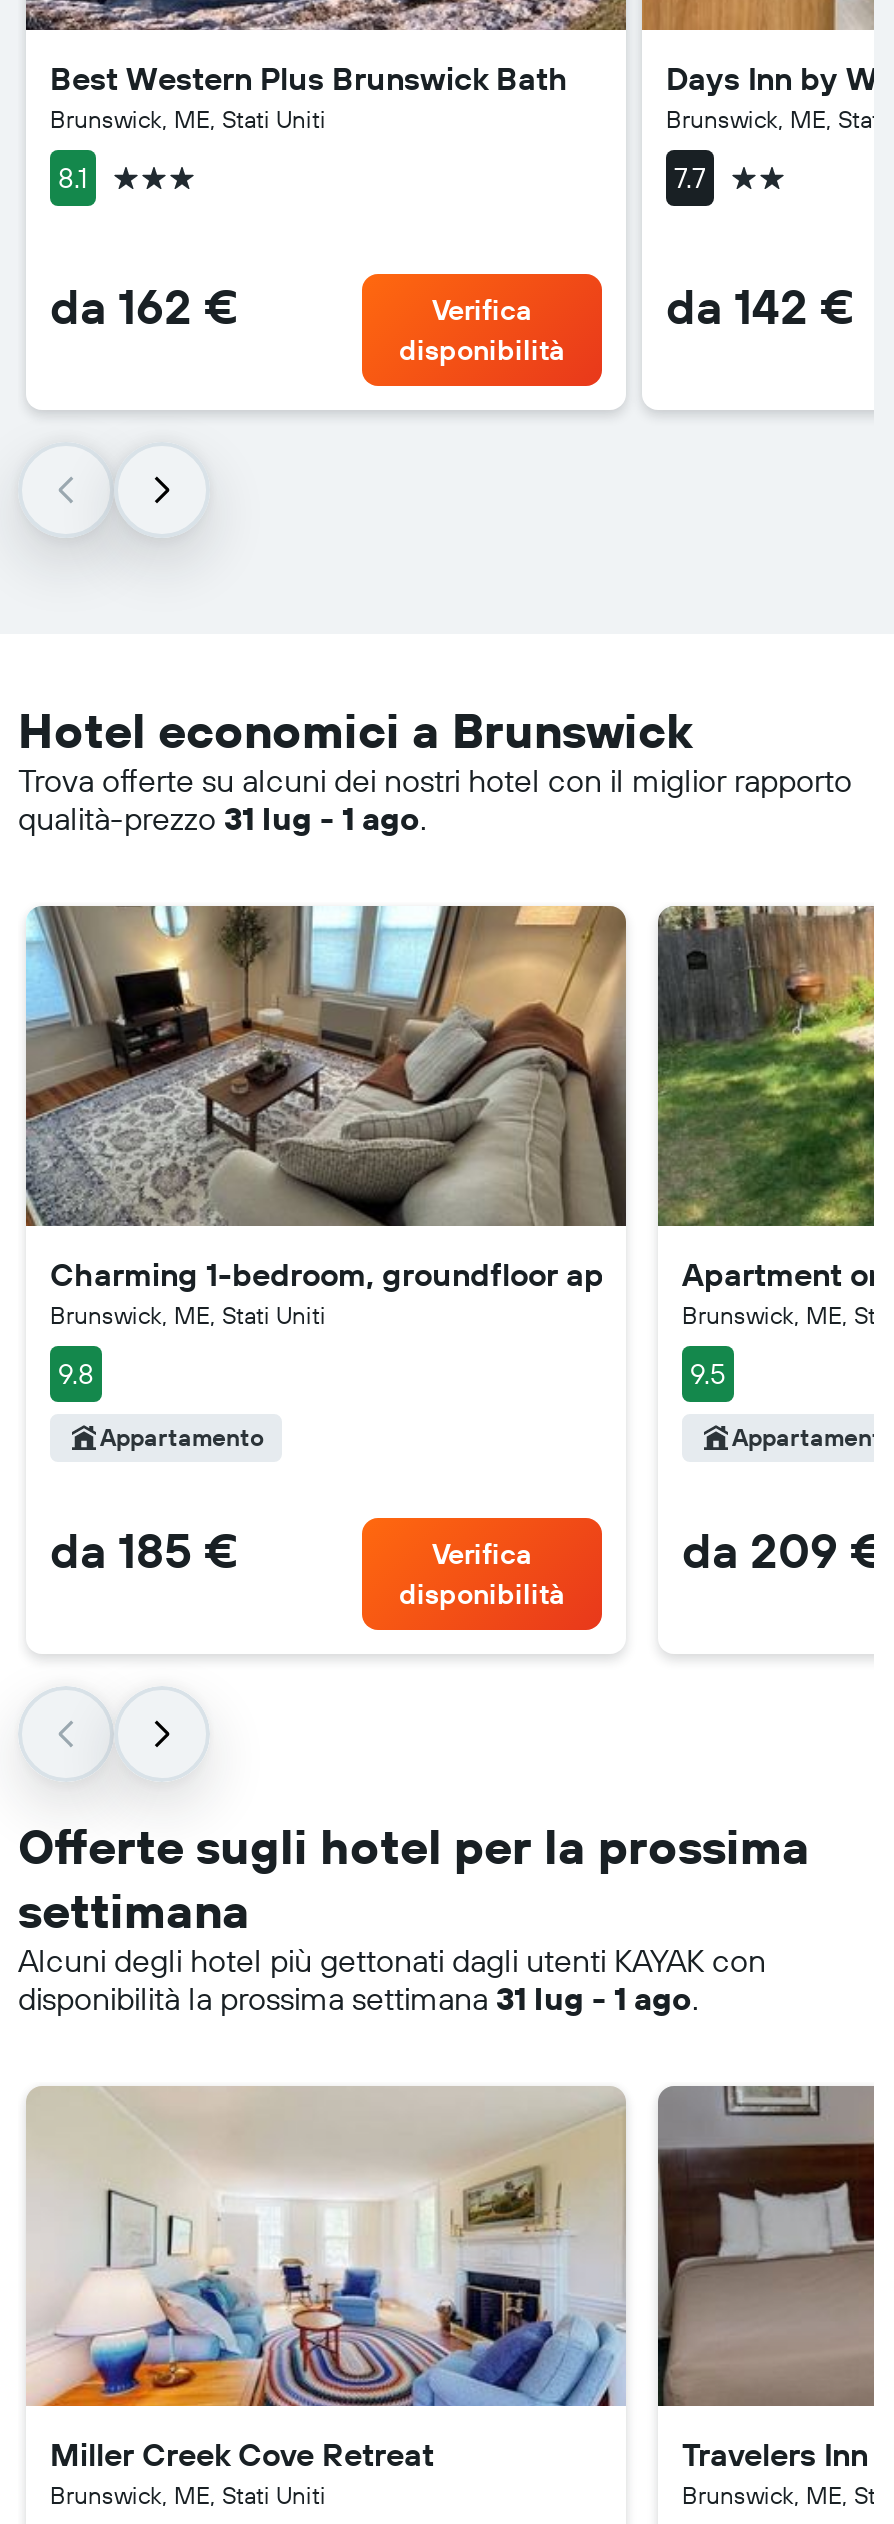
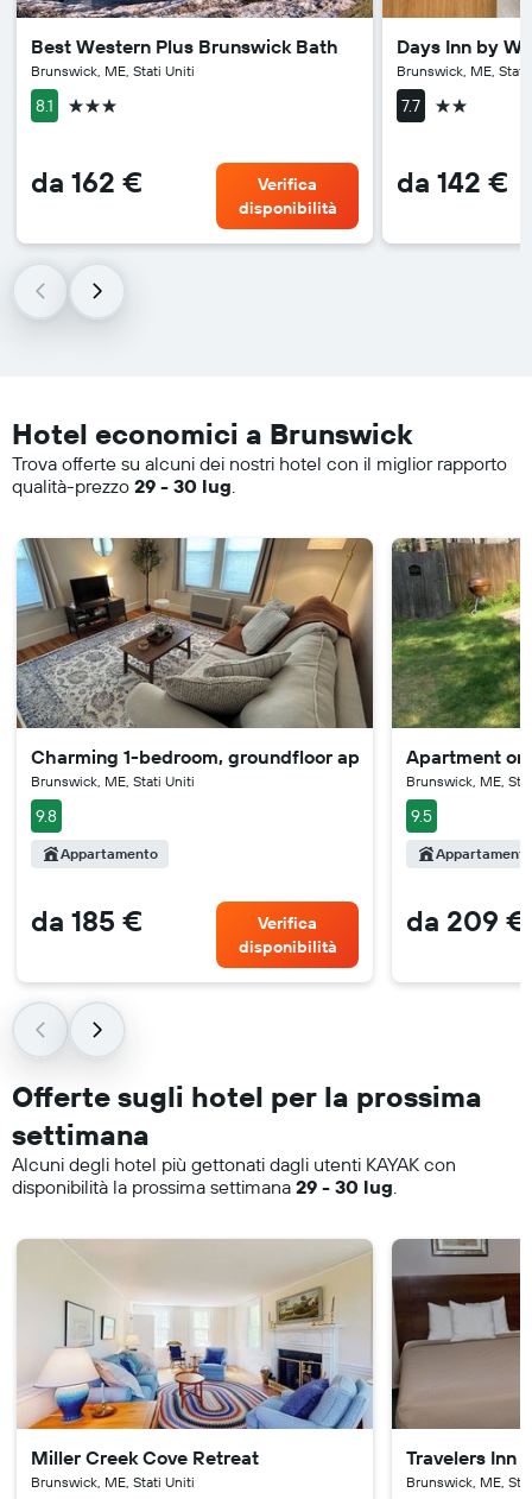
- qualità-prezzo 31 lug - 1 ago.
+ qualità-prezzo 29 - 30 lug.

- disponibilità la prossima settimana31 lug - 1 ago.
+ disponibilità la prossima settimana29 - 30 lug.
